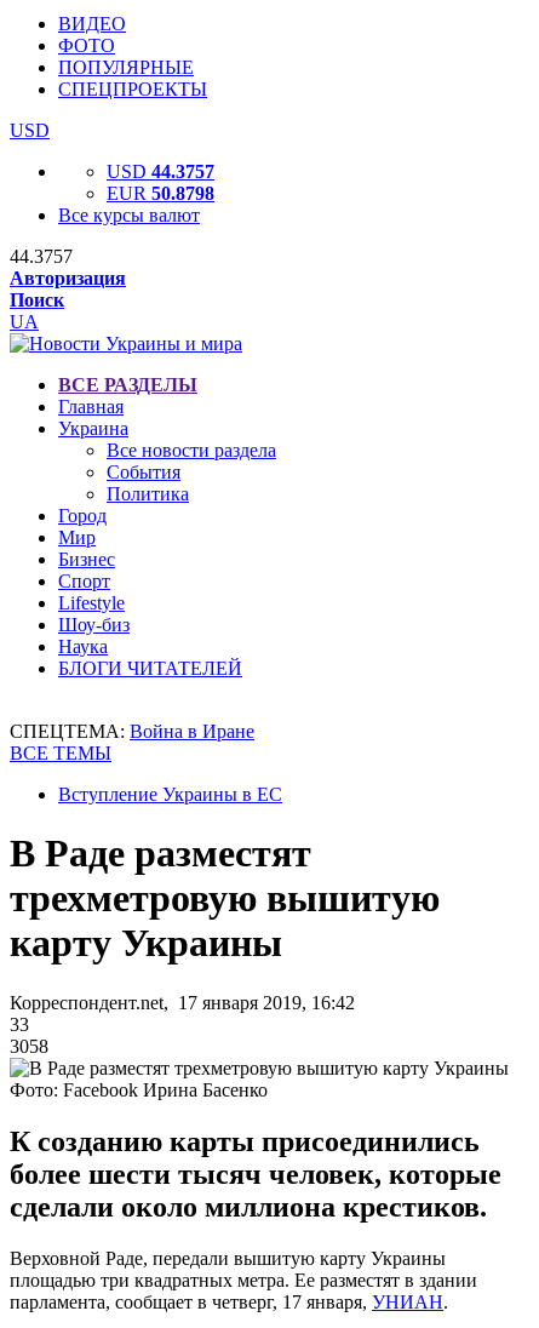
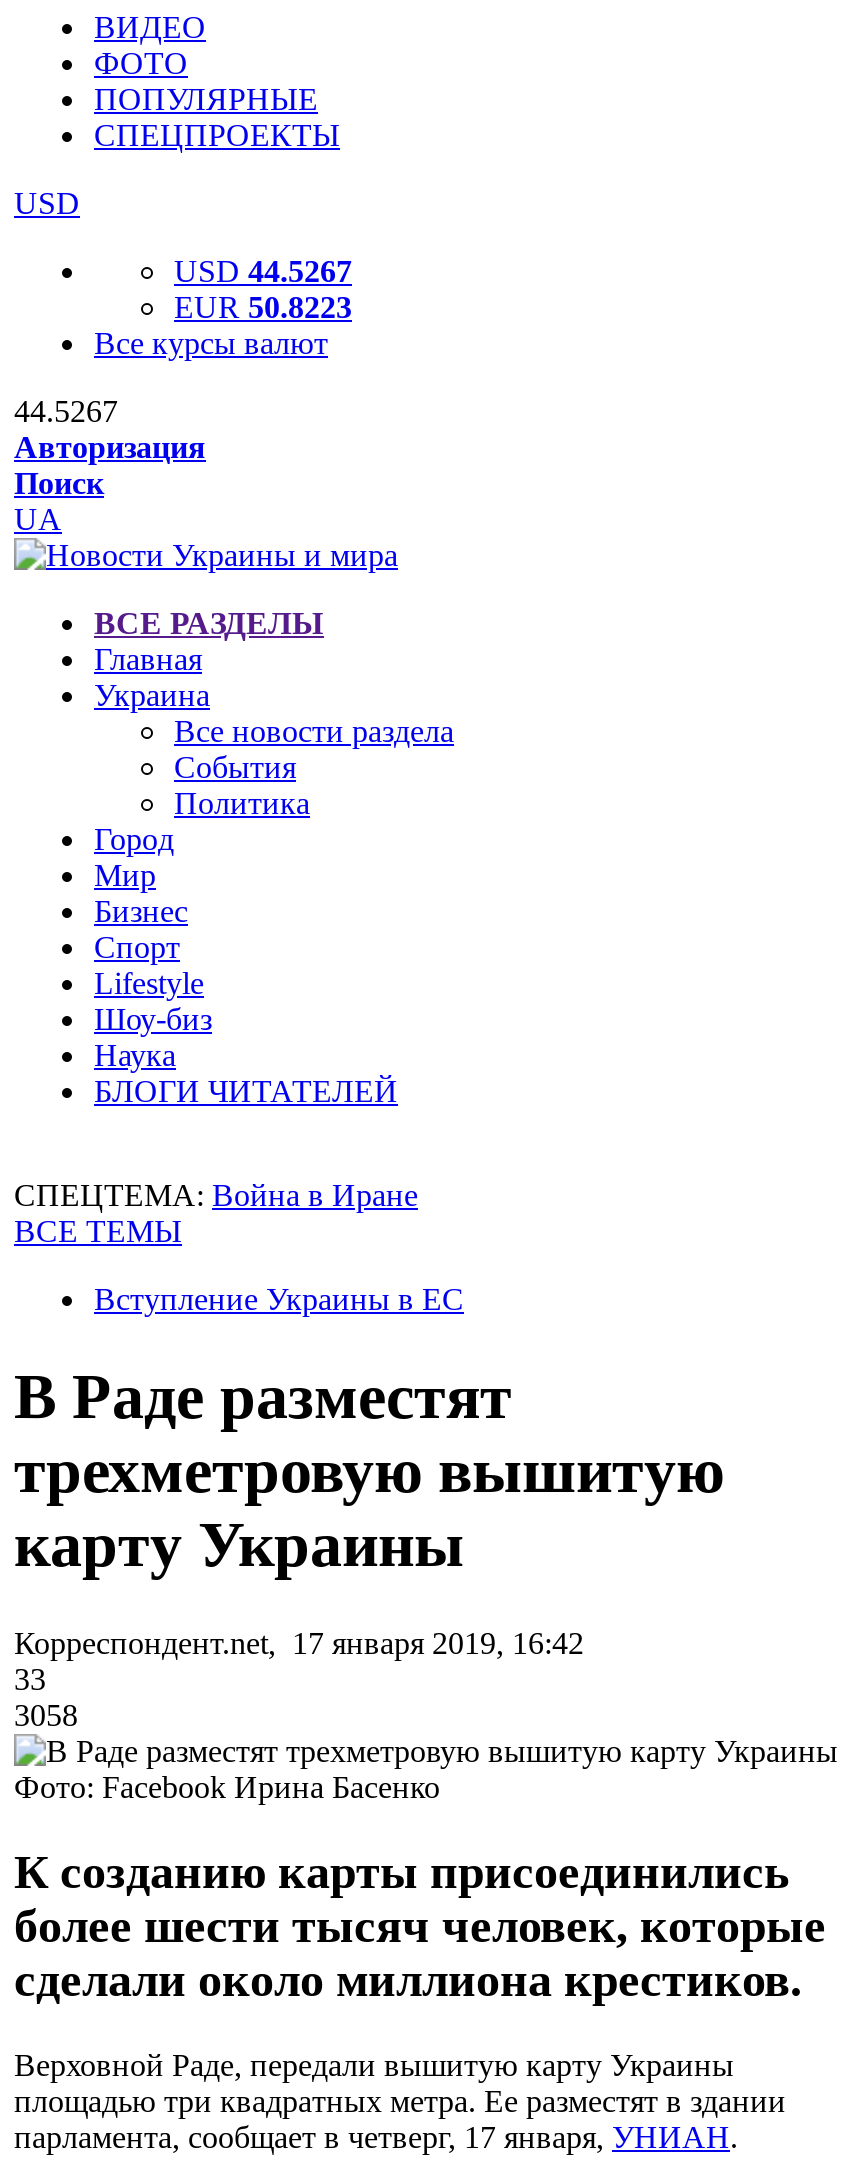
- USD 44.3757
+ USD 44.5267

- EUR 50.8798
+ EUR 50.8223

- 44.3757
+ 44.5267
